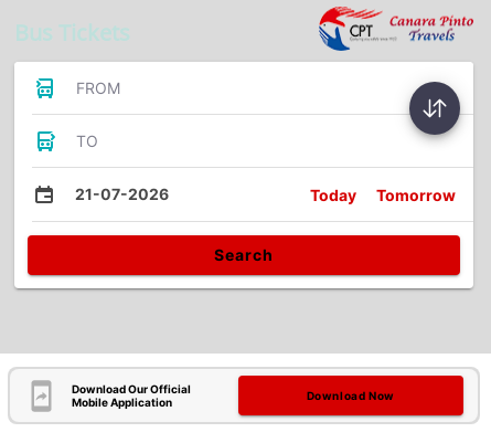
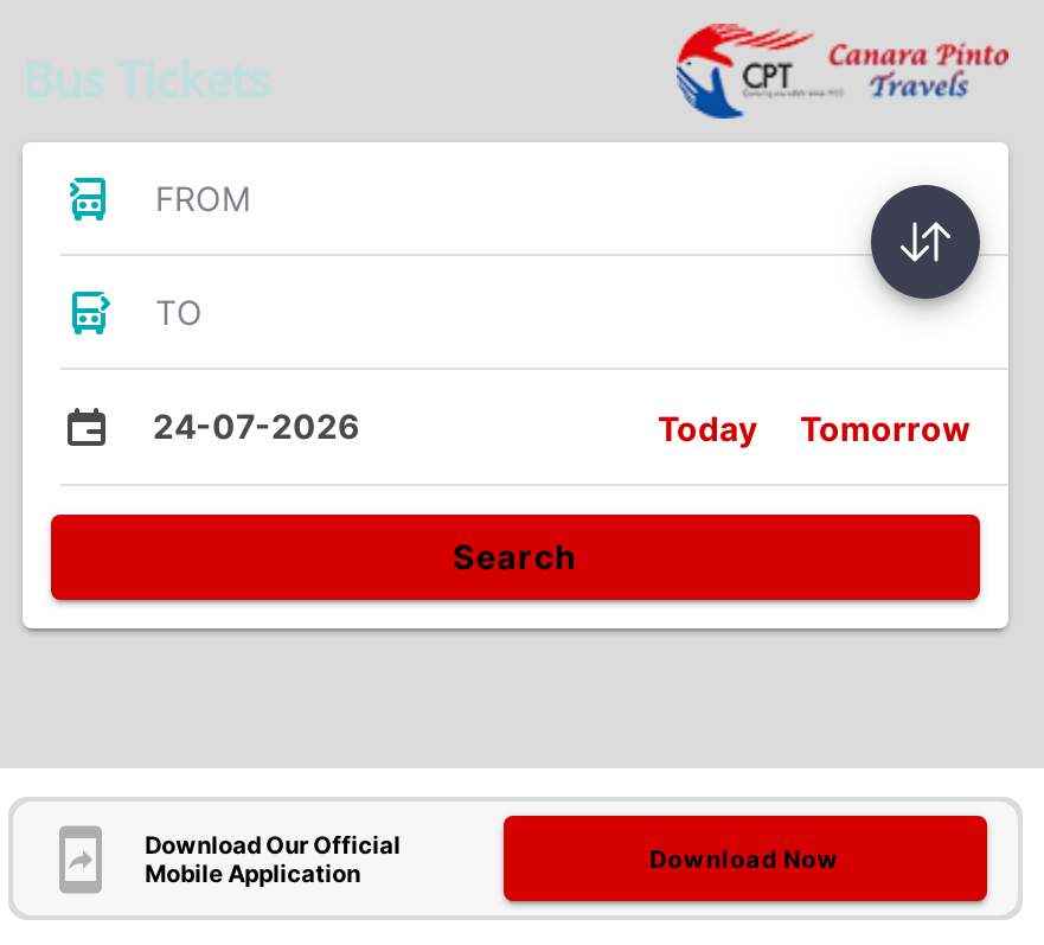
- 21-07-2026
+ 24-07-2026
